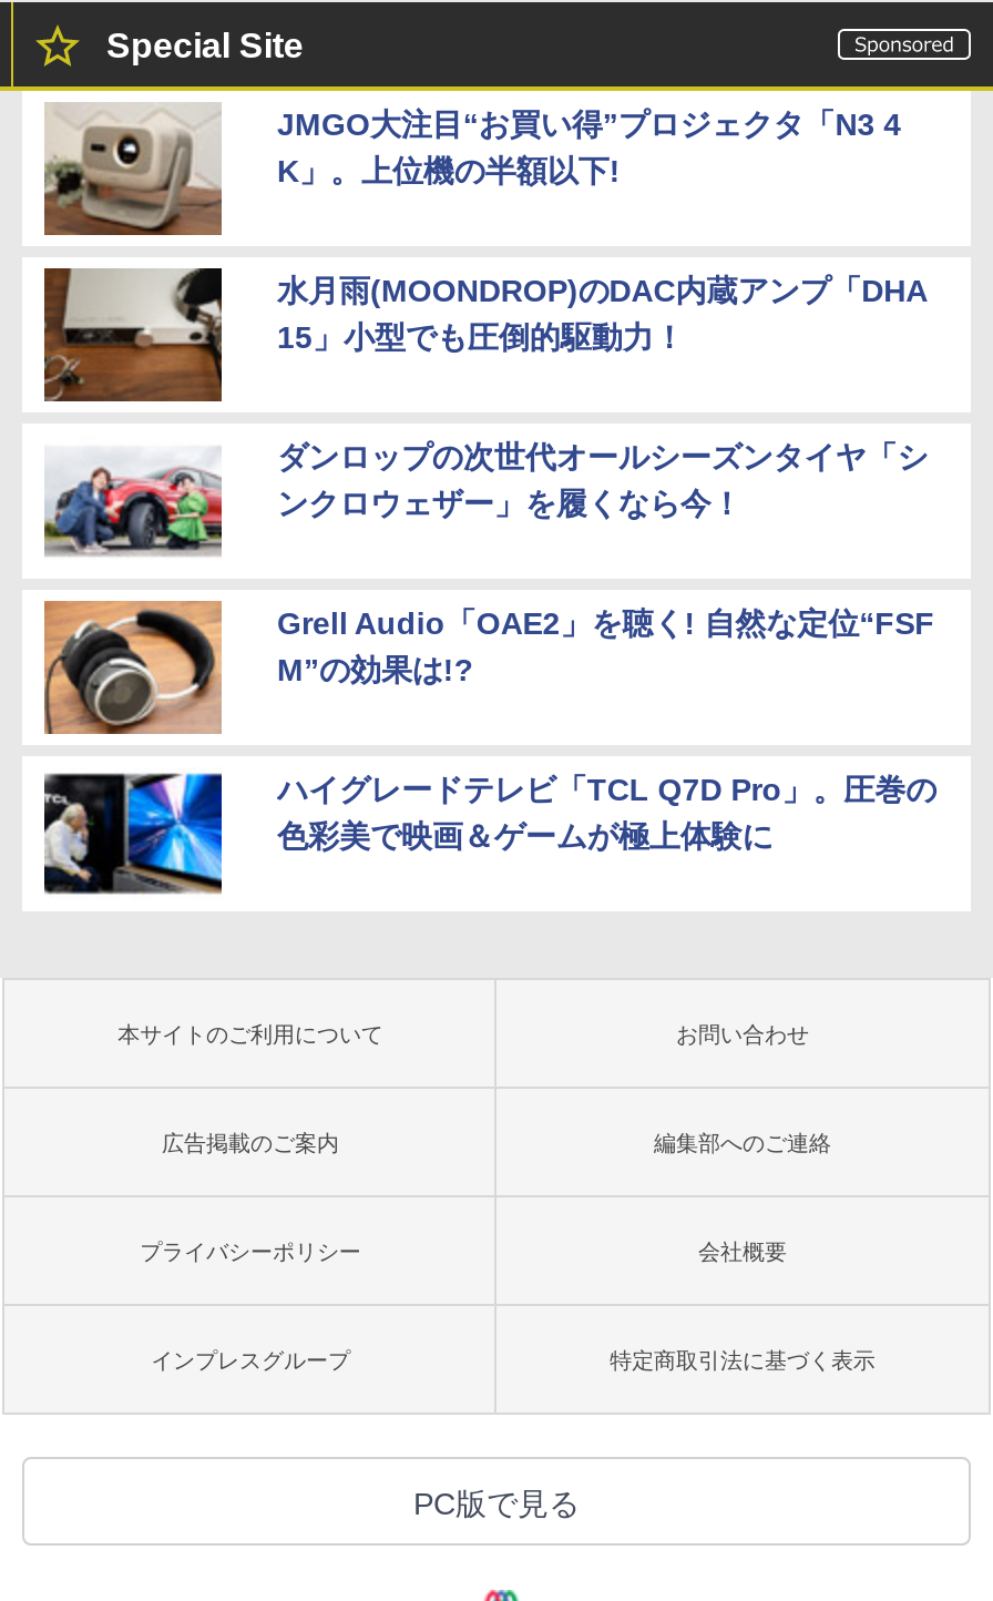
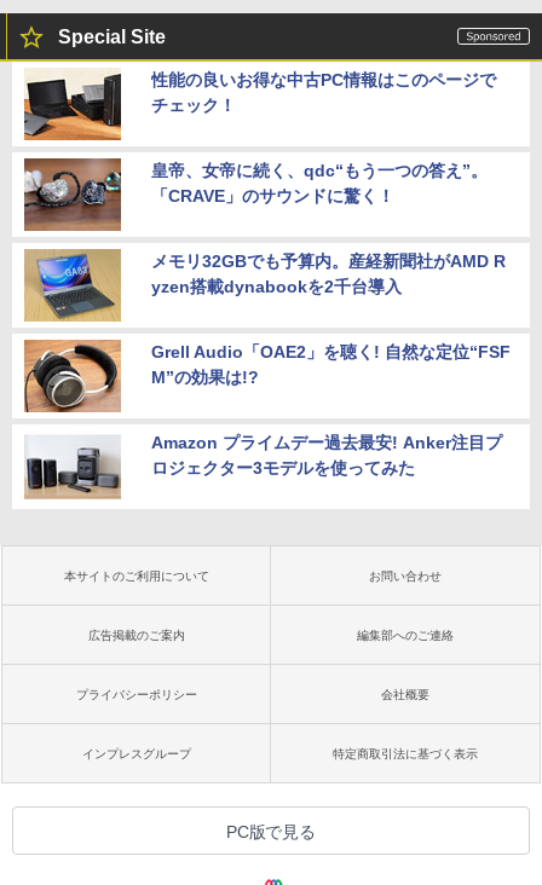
- [image]
- JMGO大注目“お買い得”プロジェクタ「N3 4
- K」。上位機の半額以下!
+ [image]
+ 性能の良いお得な中古PC情報はこのページで
+ チェック！

- [image]
- 水月雨(MOONDROP)のDAC内蔵アンプ「DHA
- 15」小型でも圧倒的駆動力！
+ [image]
+ 皇帝、女帝に続く、qdc“もう一つの答え”。
+ 「CRAVE」のサウンドに驚く！

- [image]
- ダンロップの次世代オールシーズンタイヤ「シ
- ンクロウェザー」を履くなら今！
+ [image]
+ メモリ32GBでも予算内。産経新聞社がAMD R
+ yzen搭載dynabookを2千台導入

- [image]
- ハイグレードテレビ「TCL Q7D Pro」。圧巻の
- 色彩美で映画＆ゲームが極上体験に
+ [image]
+ Amazon プライムデー過去最安! Anker注目プ
+ ロジェクター3モデルを使ってみた
